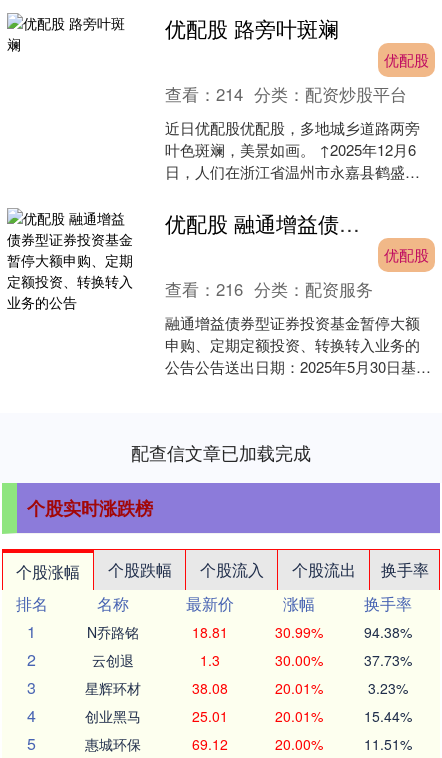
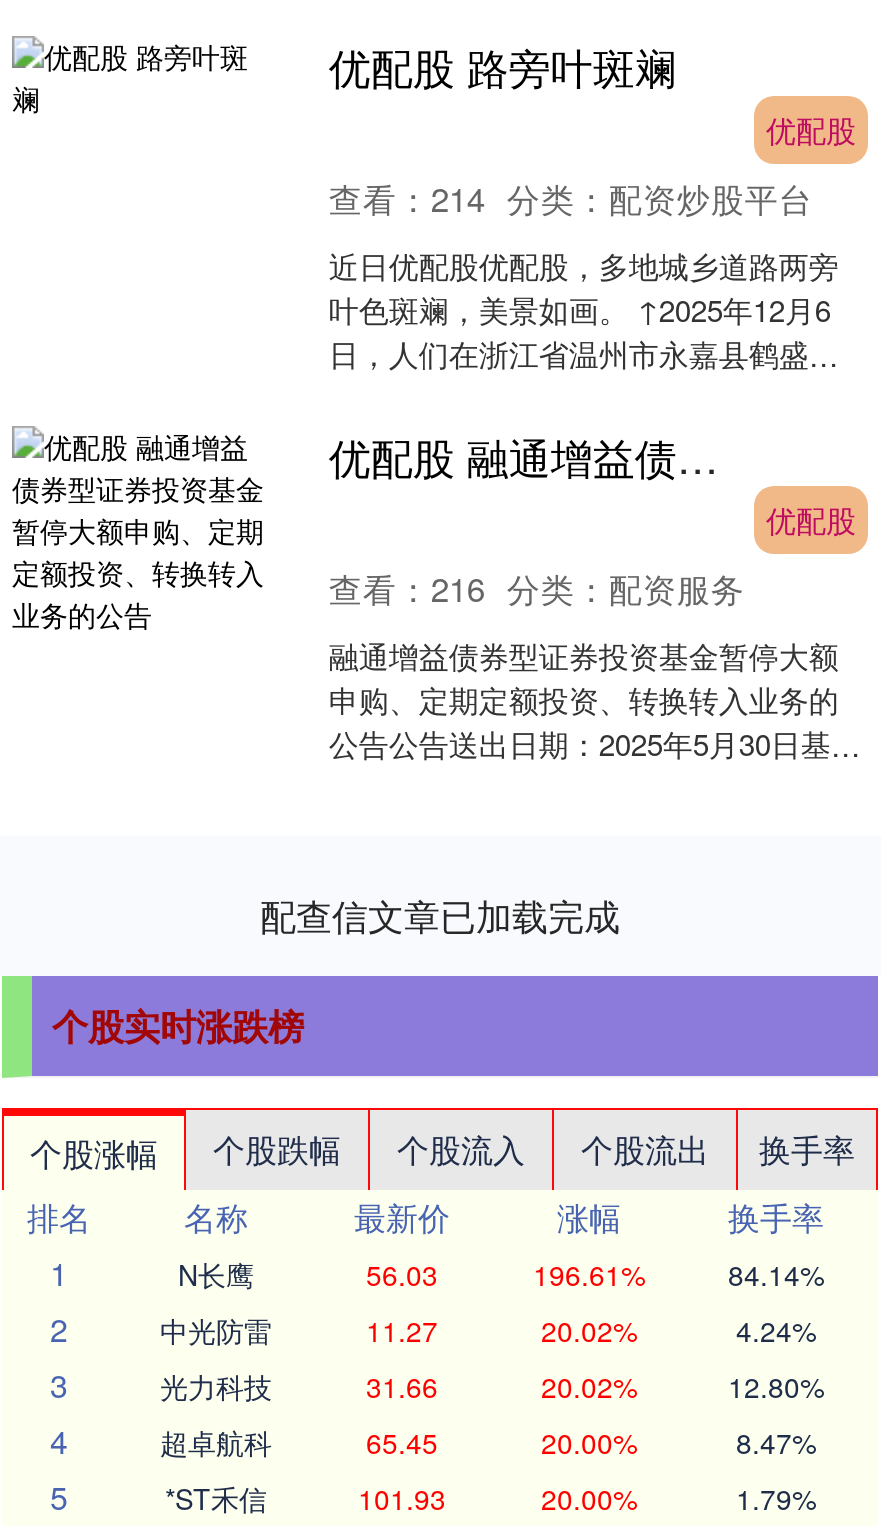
- N乔路铭
- 18.81
- 30.99%
- 94.38%
+ N长鹰
+ 56.03
+ 196.61%
+ 84.14%

- 云创退
- 1.3
- 30.00%
- 37.73%
+ 中光防雷
+ 11.27
+ 20.02%
+ 4.24%

- 星辉环材
- 38.08
- 20.01%
- 3.23%
+ 光力科技
+ 31.66
+ 20.02%
+ 12.80%

- 创业黑马
- 25.01
- 20.01%
- 15.44%
+ 超卓航科
+ 65.45
+ 20.00%
+ 8.47%

- 惠城环保
- 69.12
+ *ST禾信
+ 101.93

- 11.51%
+ 1.79%
